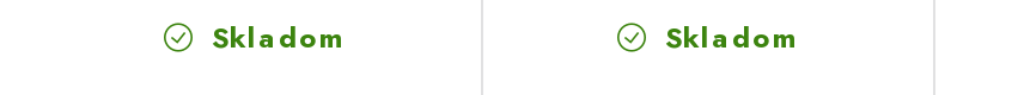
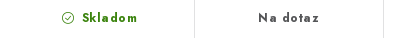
- Skladom
+ Na dotaz
